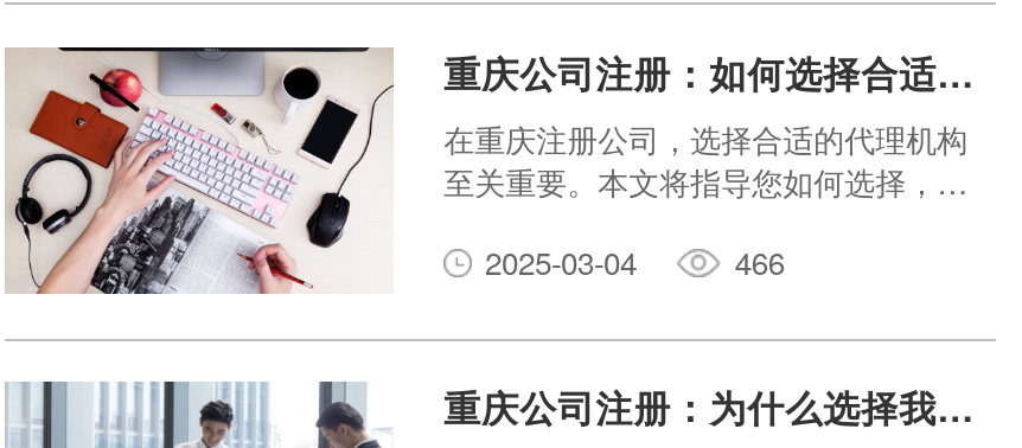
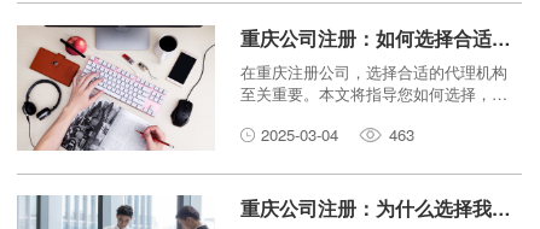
- 466
+ 463
